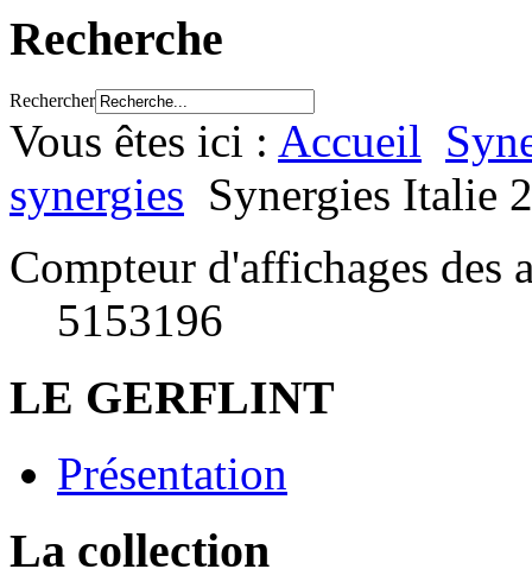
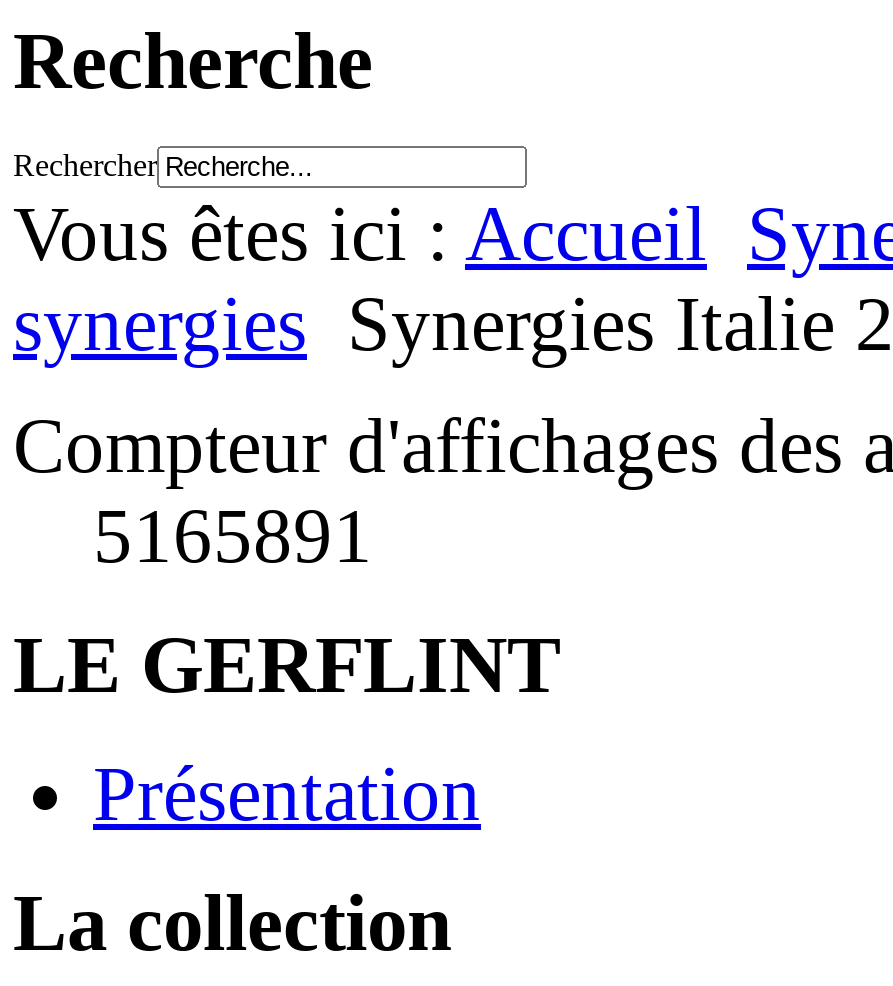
- 5153196
+ 5165891
